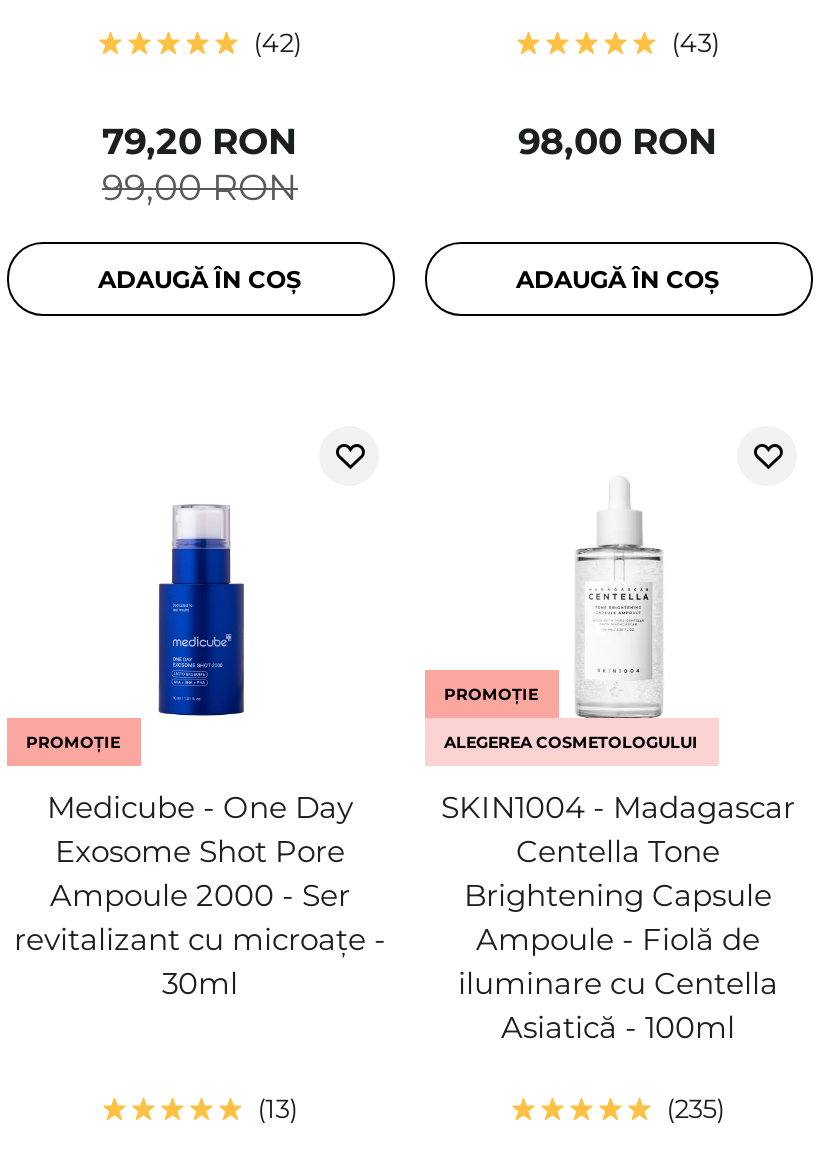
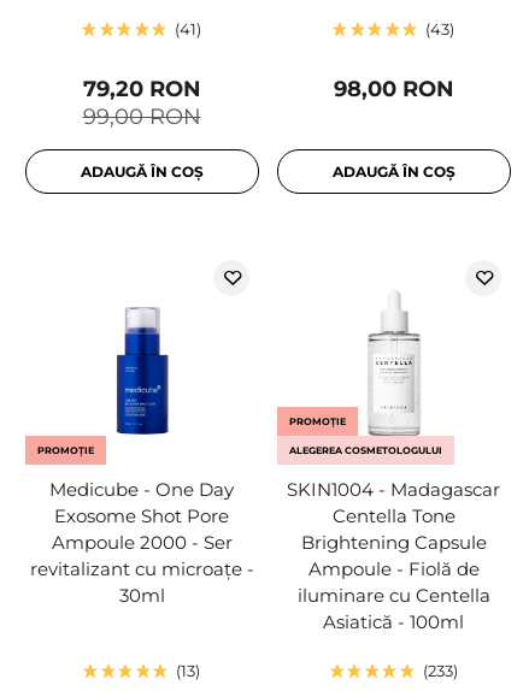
- 42
+ 41

- 235
+ 233
